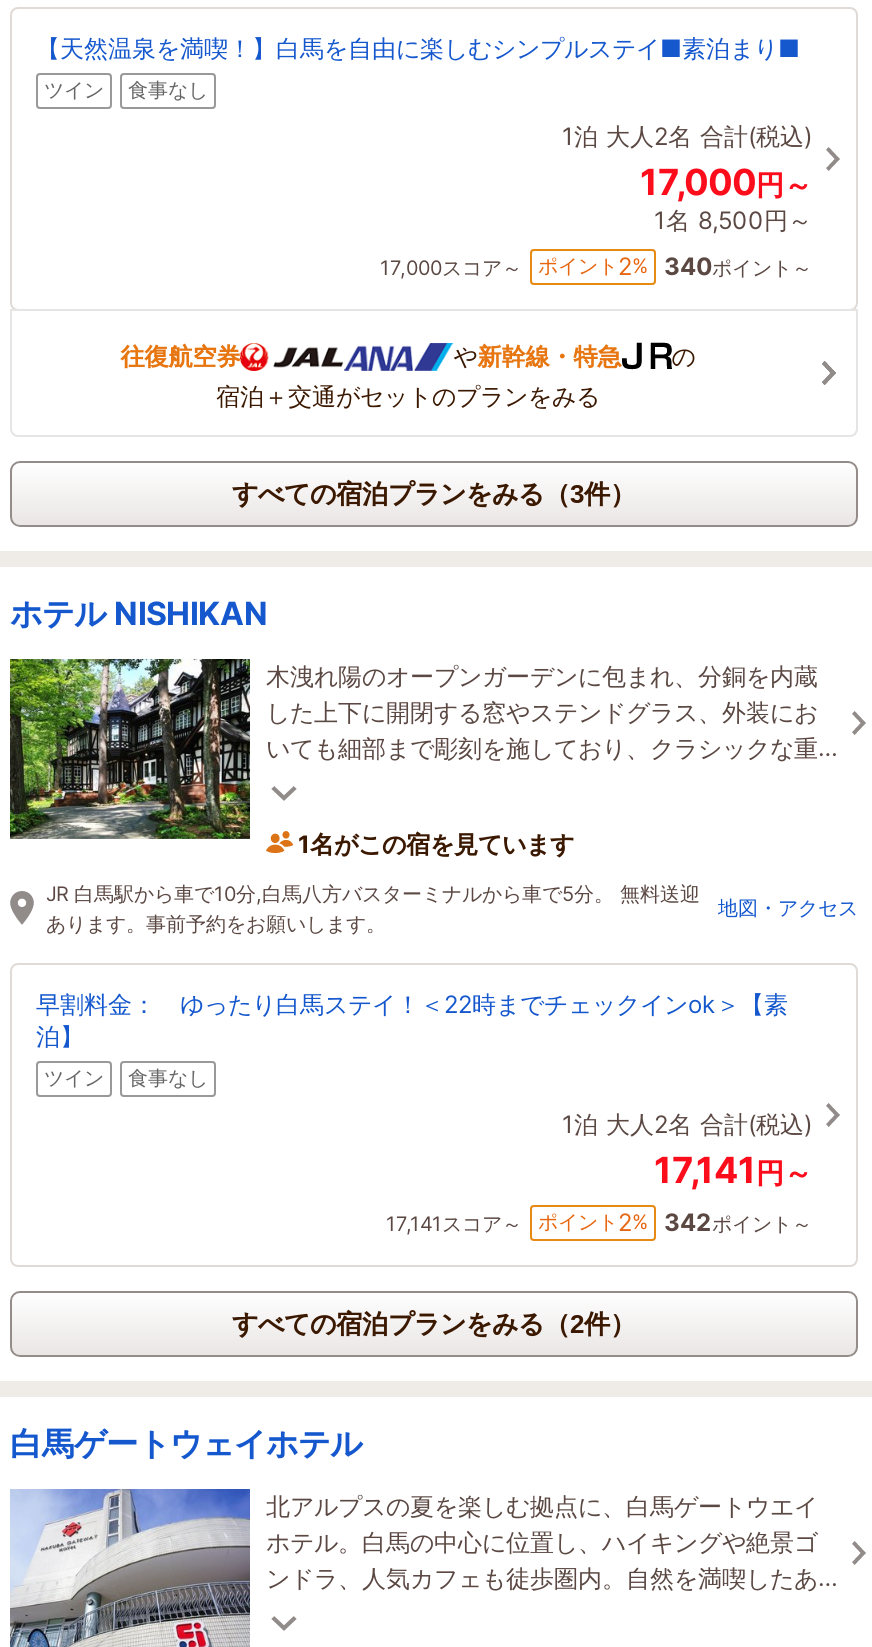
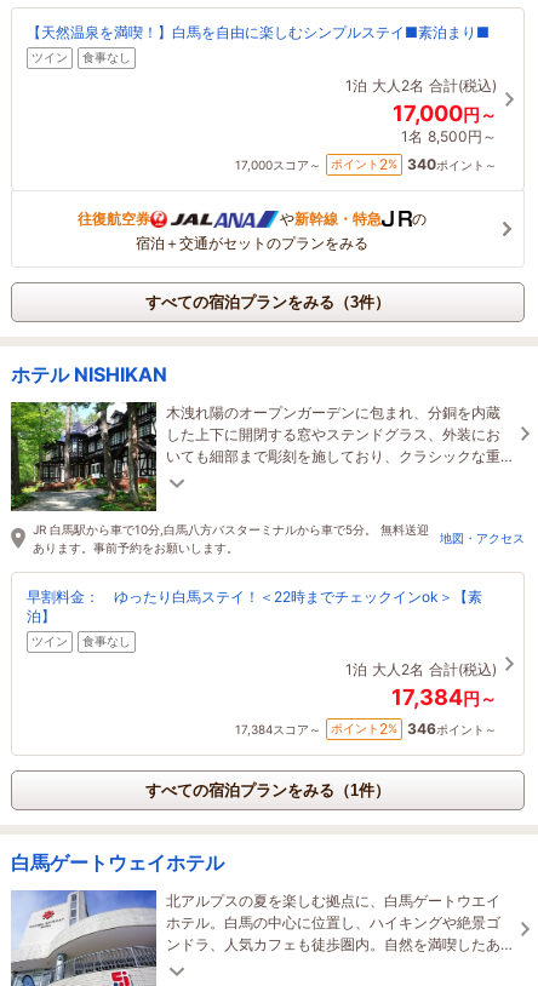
- 1名がこの宿を見ています

- 17,141円～
+ 17,384円～

- 17,141スコア～
+ 17,384スコア～

- ポイント2% 342ポイント～
+ ポイント2% 346ポイント～

- すべての宿泊プランをみる（2件）
+ すべての宿泊プランをみる（1件）
